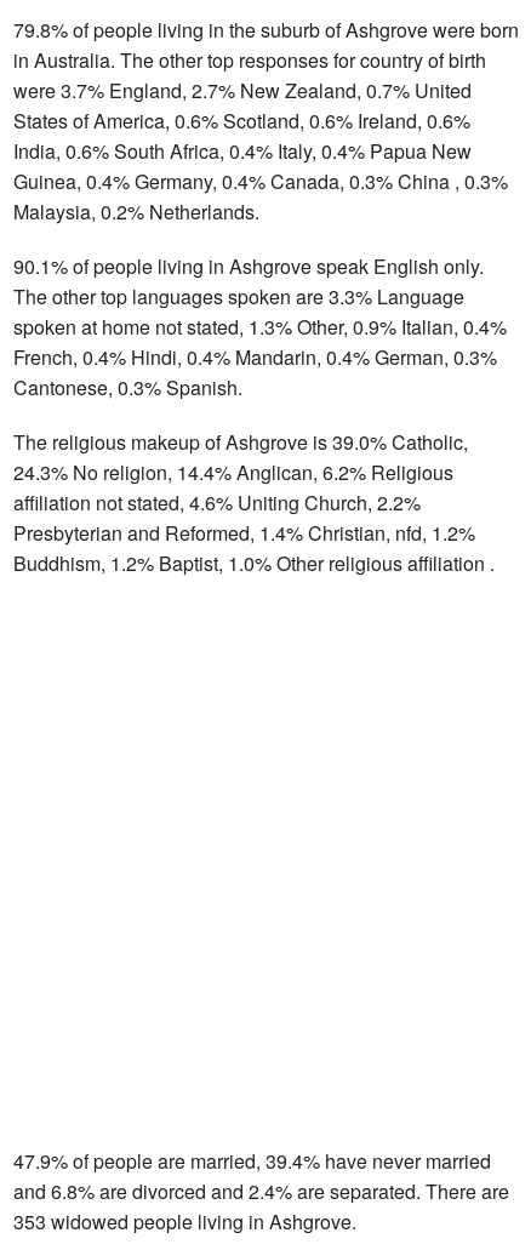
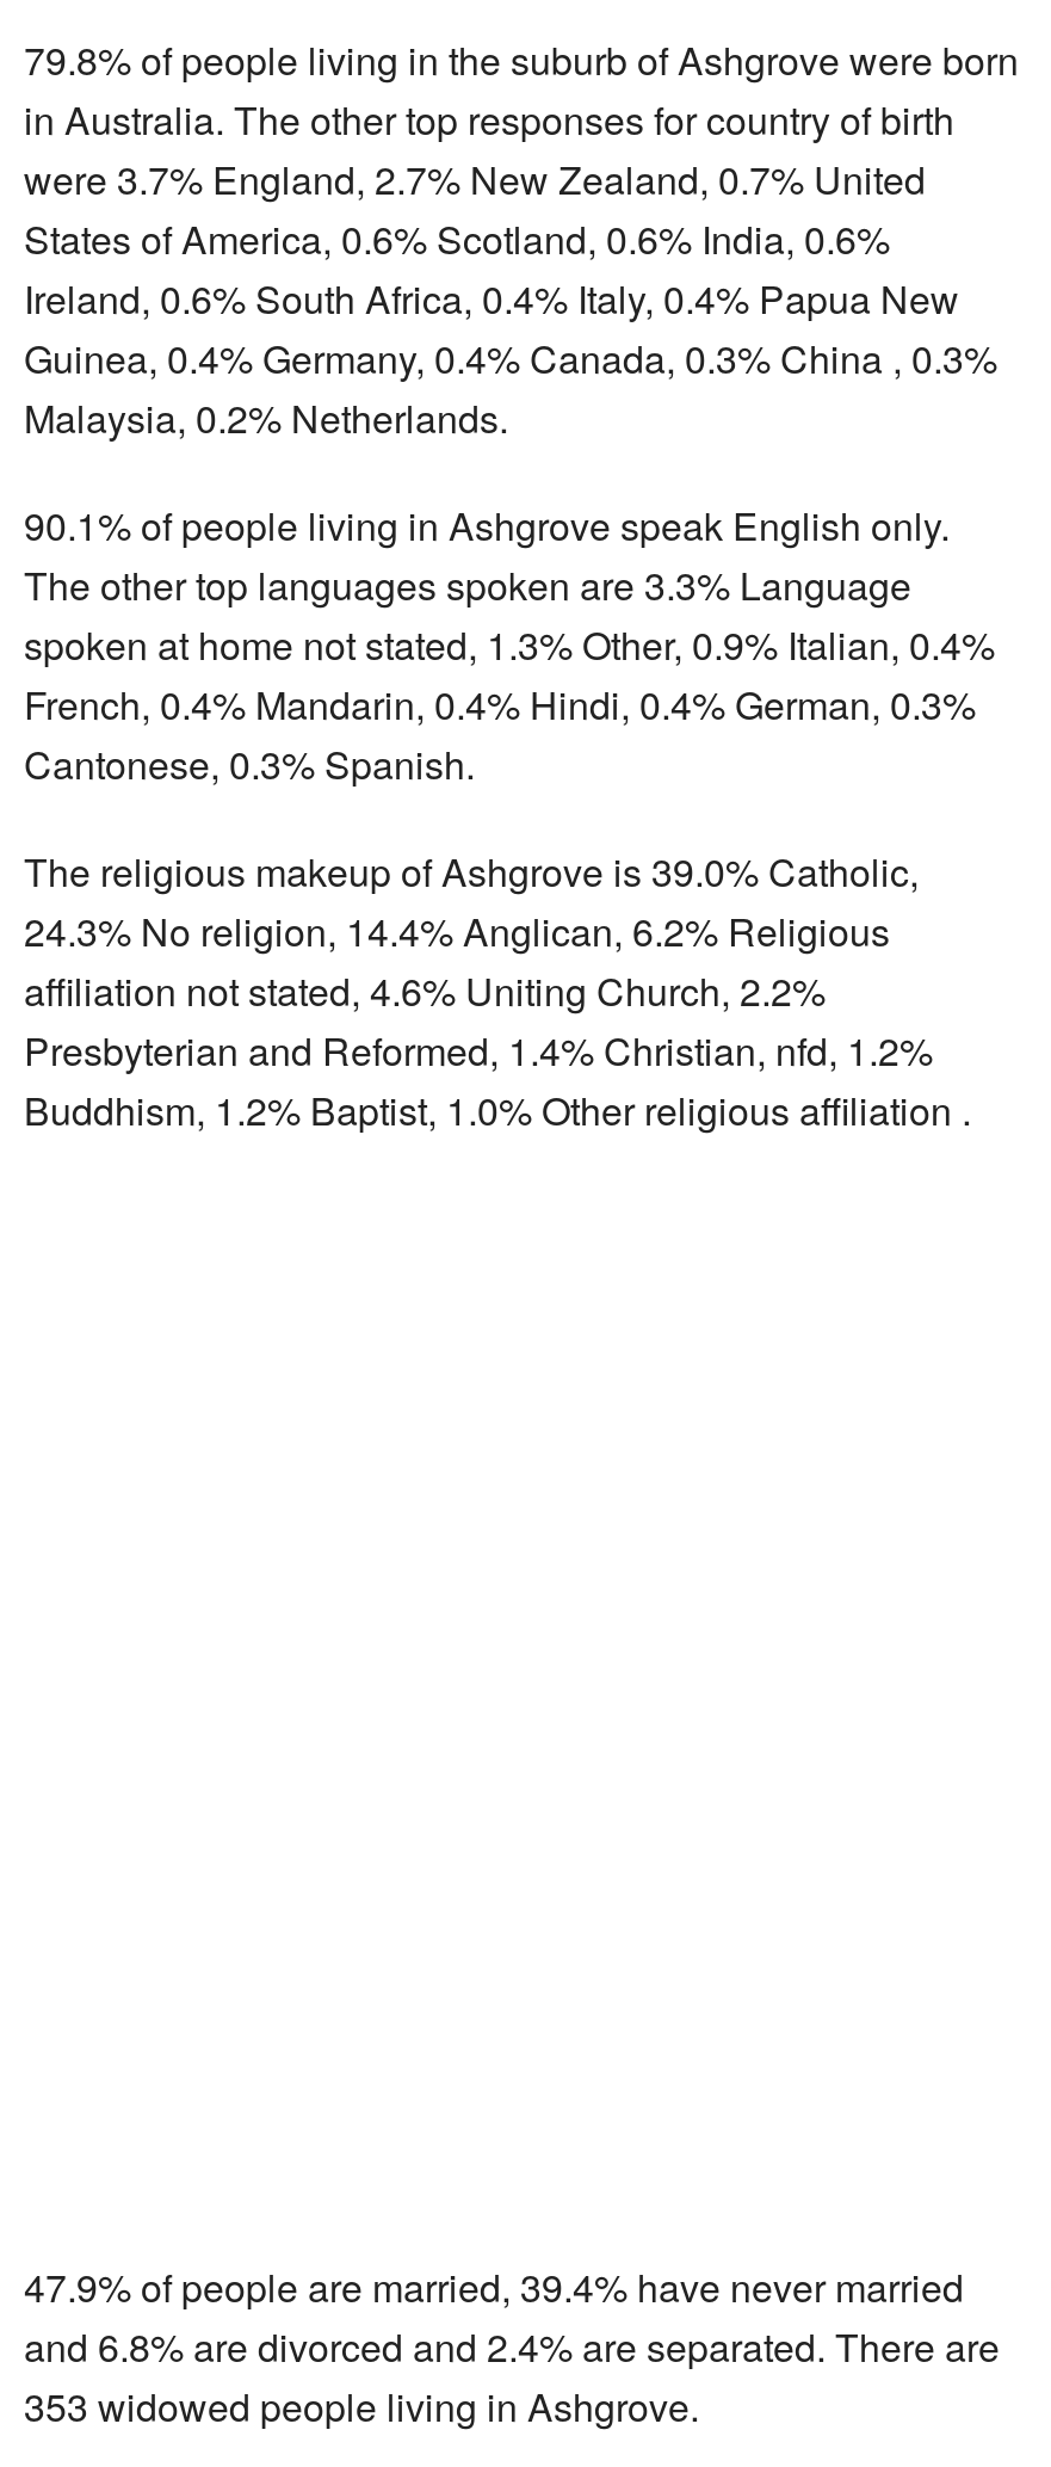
- States of America, 0.6% Scotland, 0.6% Ireland, 0.6%
+ States of America, 0.6% Scotland, 0.6% India, 0.6%

- India, 0.6% South Africa, 0.4% Italy, 0.4% Papua New
+ Ireland, 0.6% South Africa, 0.4% Italy, 0.4% Papua New

- French, 0.4% Hindi, 0.4% Mandarin, 0.4% German, 0.3%
+ French, 0.4% Mandarin, 0.4% Hindi, 0.4% German, 0.3%
